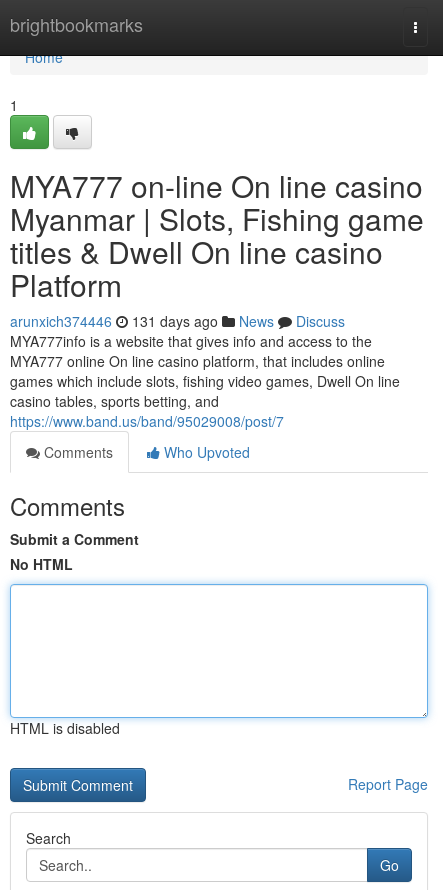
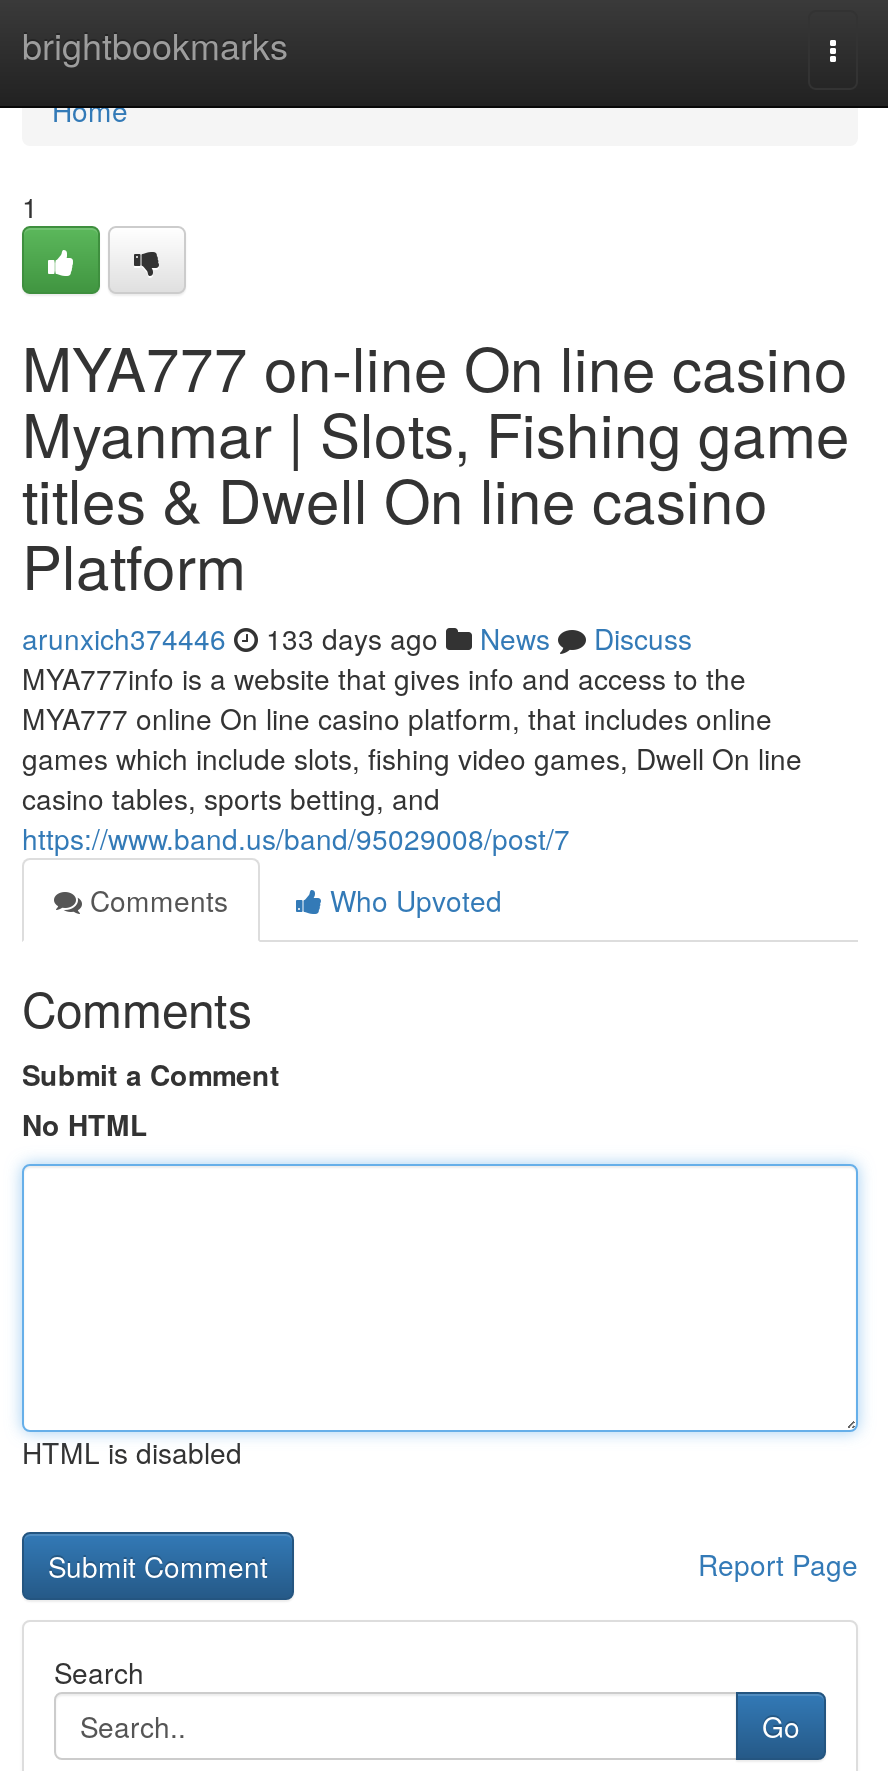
- arunxich374446 131 days ago News Discuss
+ arunxich374446 133 days ago News Discuss
